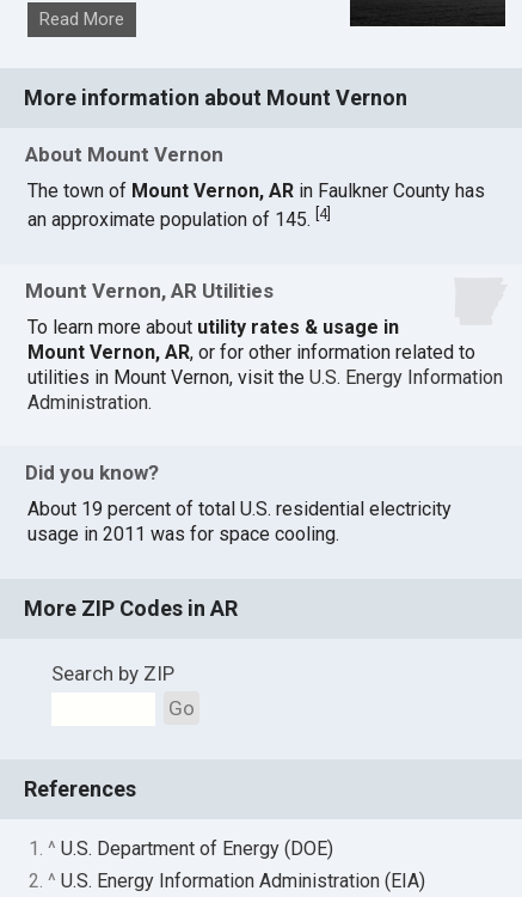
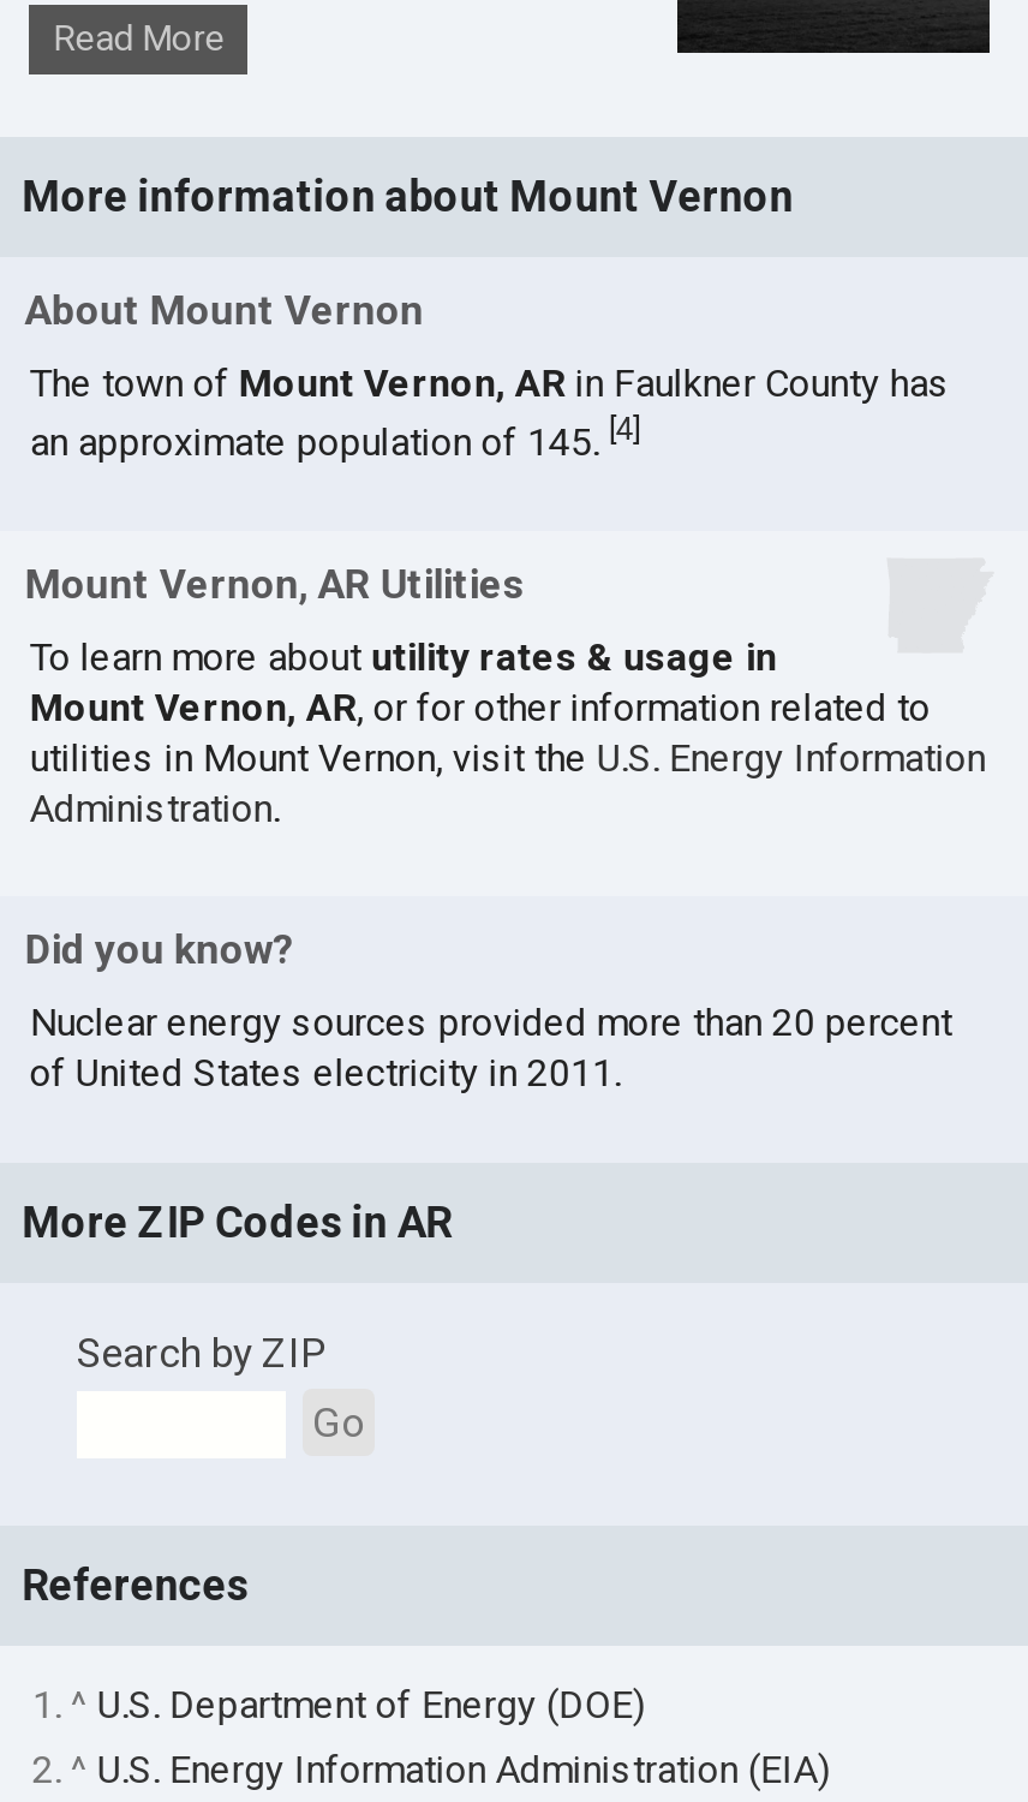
- About 19 percent of total U.S. residential electricity
- usage in 2011 was for space cooling.
+ Nuclear energy sources provided more than 20 percent
+ of United States electricity in 2011.
